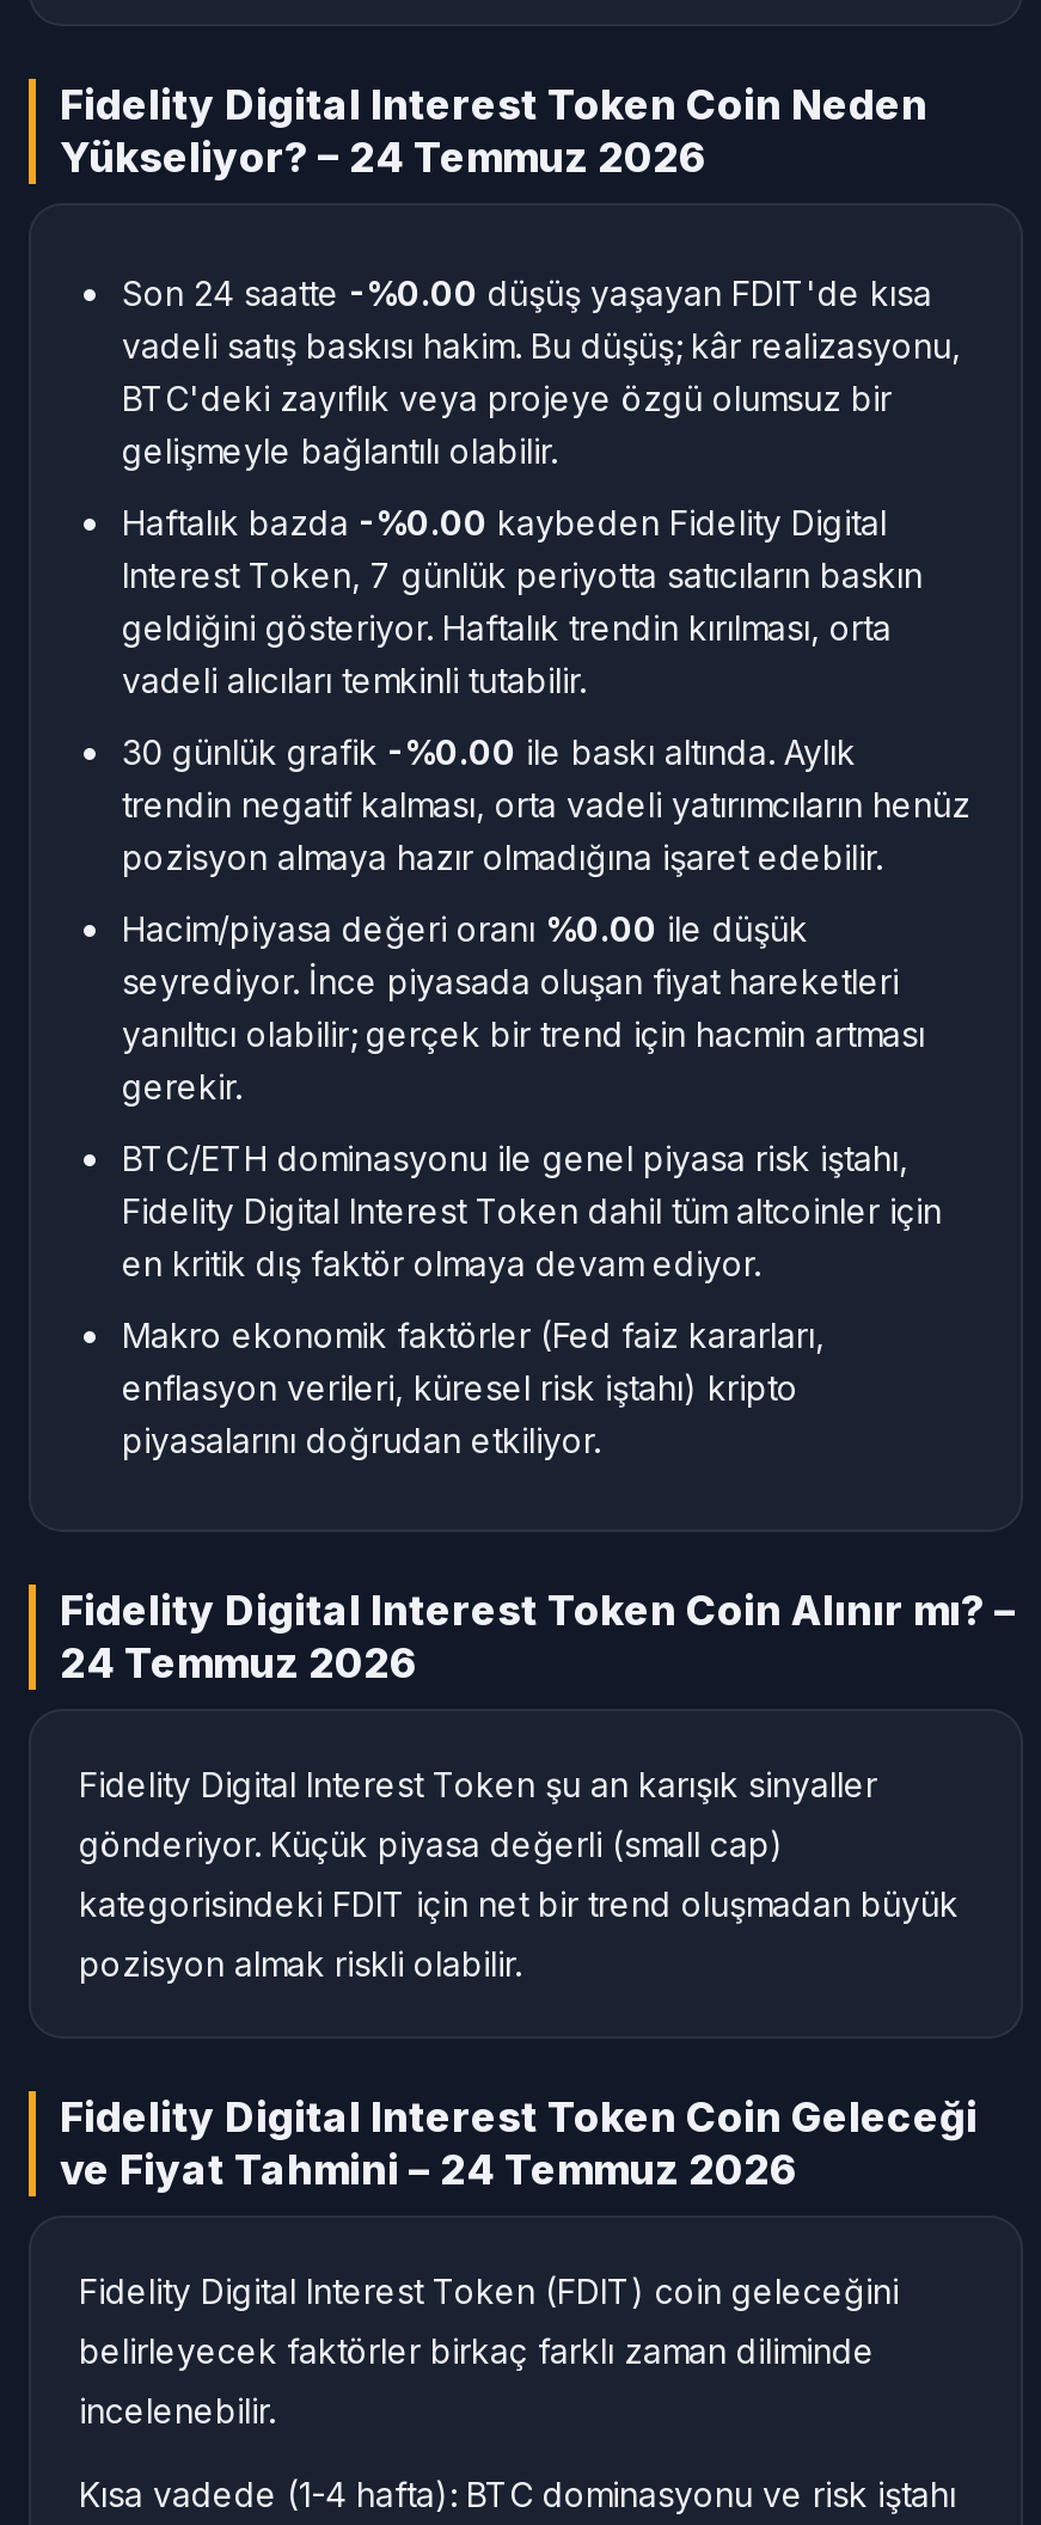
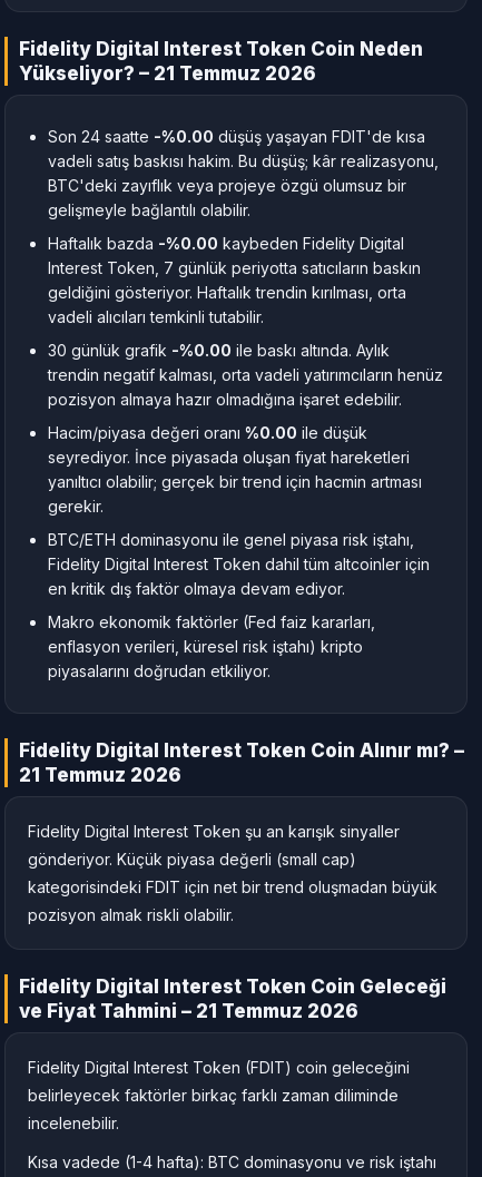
- Yükseliyor? – 24 Temmuz 2026
+ Yükseliyor? – 21 Temmuz 2026

- 24 Temmuz 2026
+ 21 Temmuz 2026

- ve Fiyat Tahmini – 24 Temmuz 2026
+ ve Fiyat Tahmini – 21 Temmuz 2026
